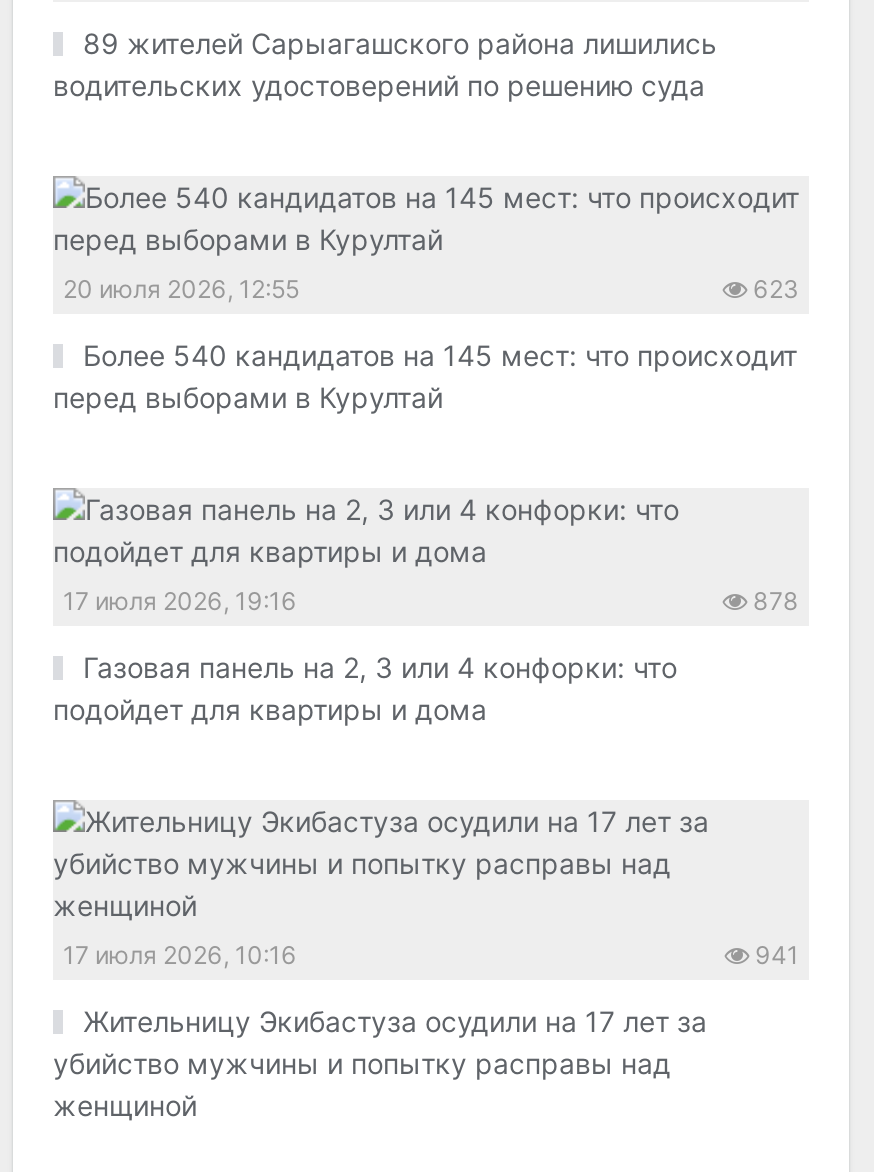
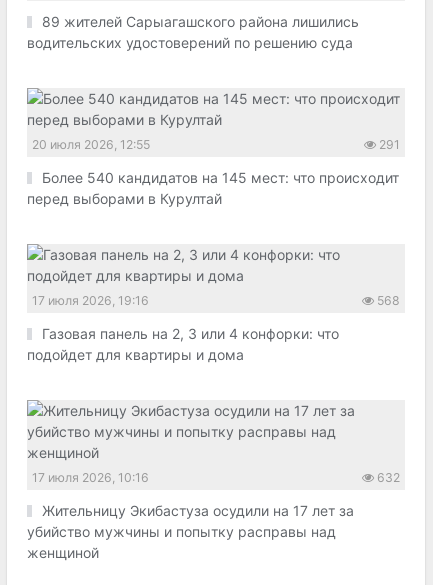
- 623
+ 291

- 878
+ 568

- 941
+ 632
